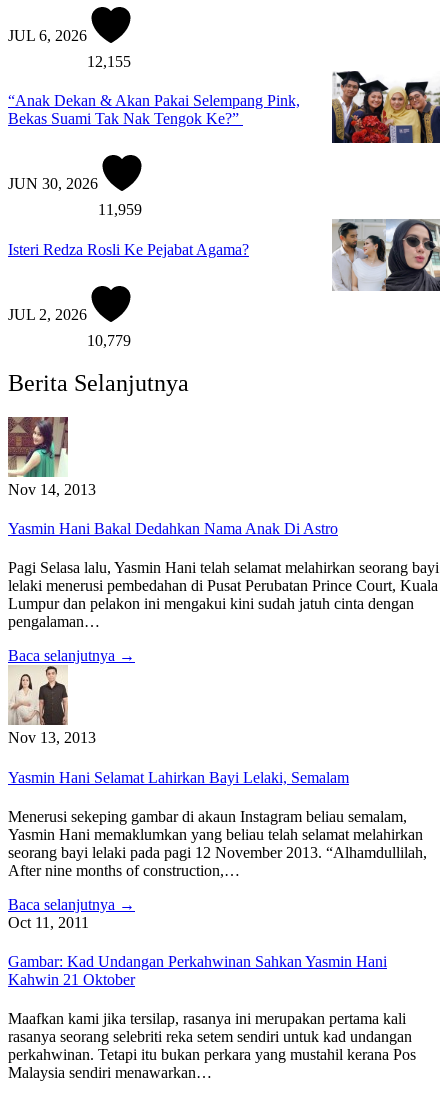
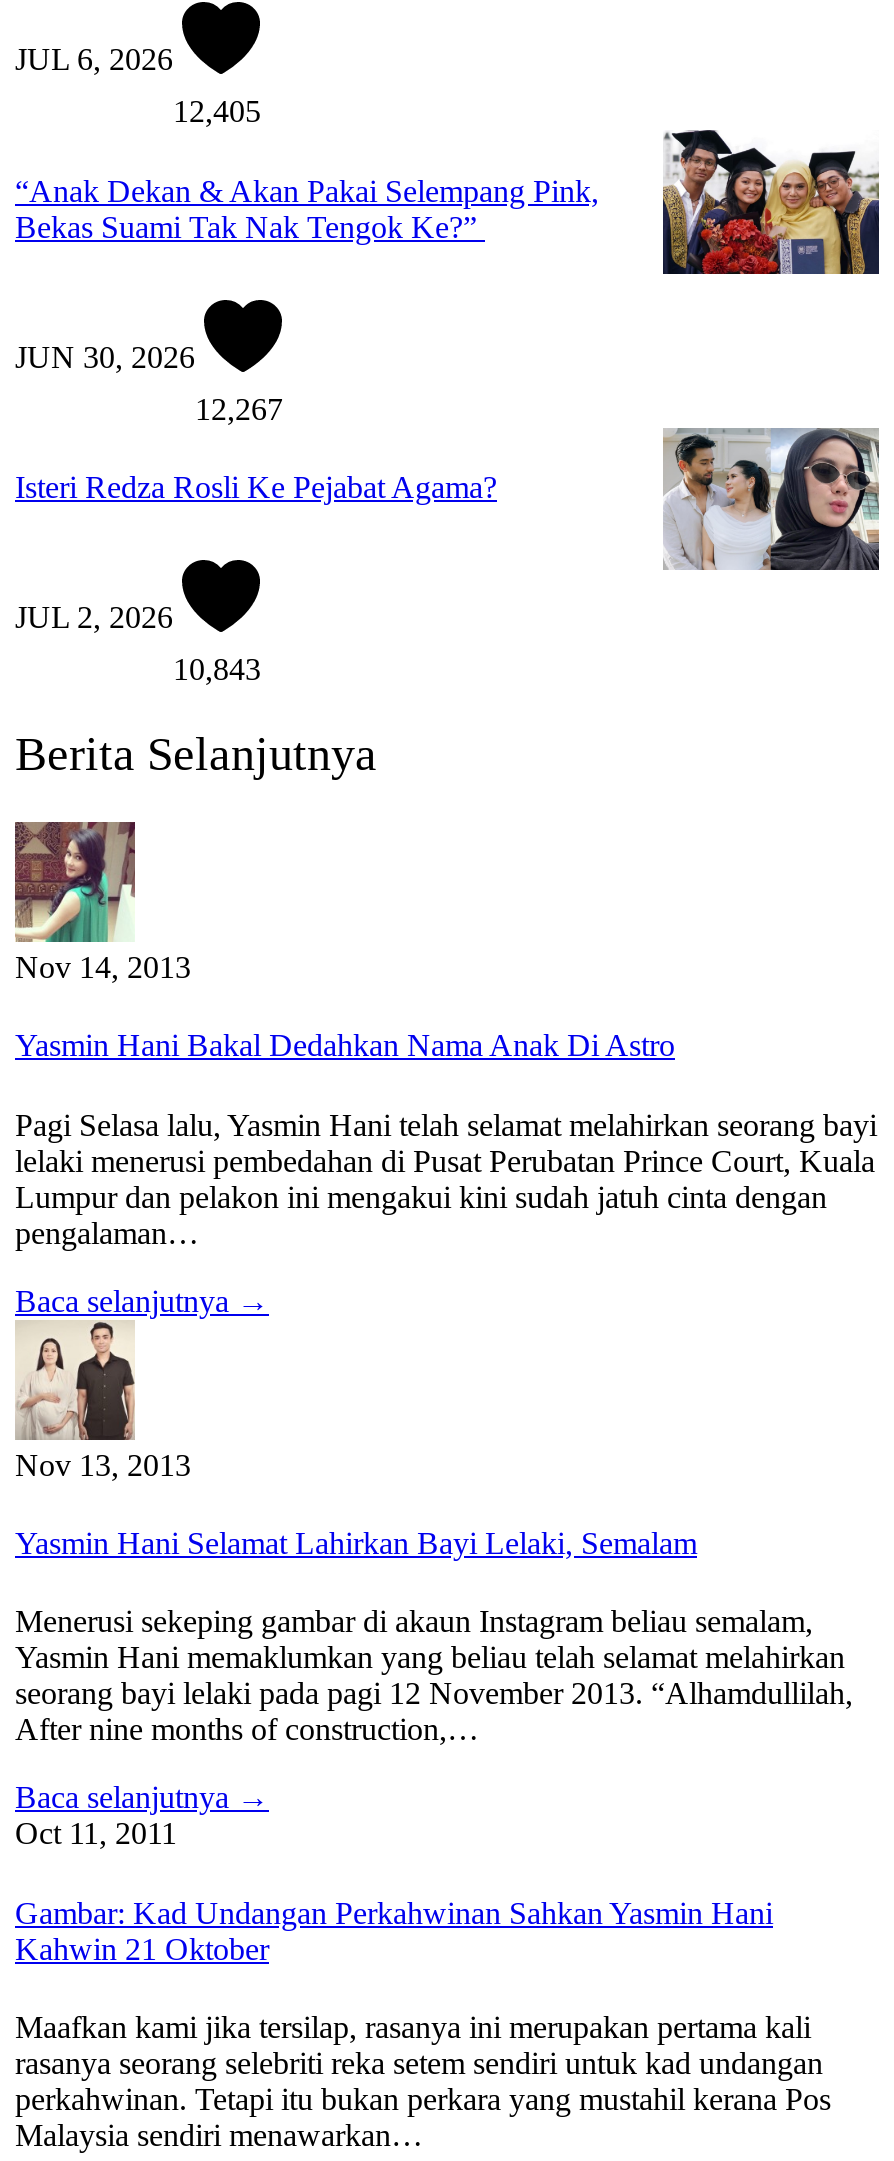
- 12,155
+ 12,405

- 11,959
+ 12,267

- 10,779
+ 10,843
